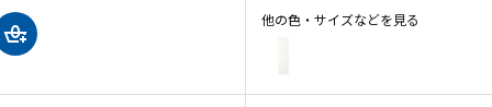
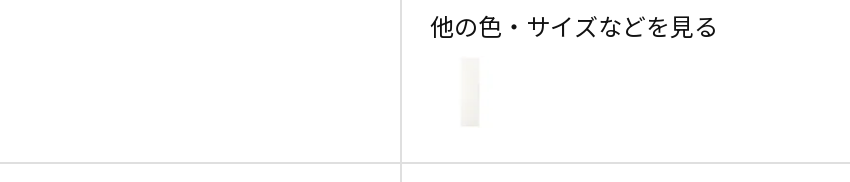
- [image]
